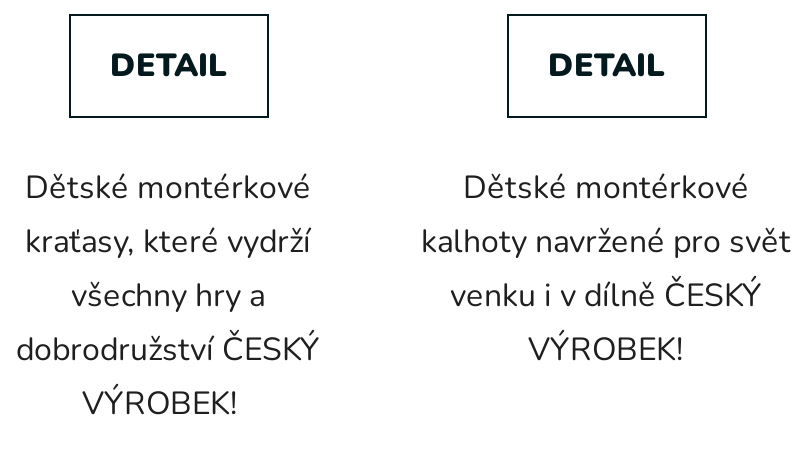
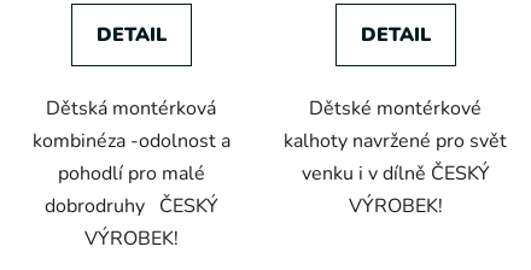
- Dětské montérkové
- kraťasy, které vydrží
- všechny hry a
- dobrodružství ČESKÝ
+ Dětská montérková
+ kombinéza -odolnost a
+ pohodlí pro malé
+ dobrodruhy ČESKÝ
